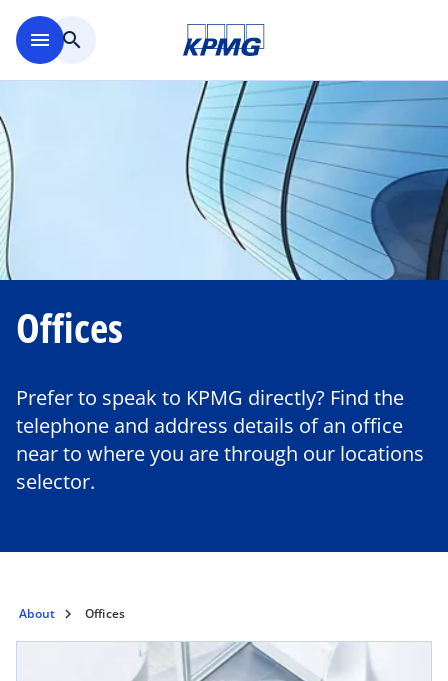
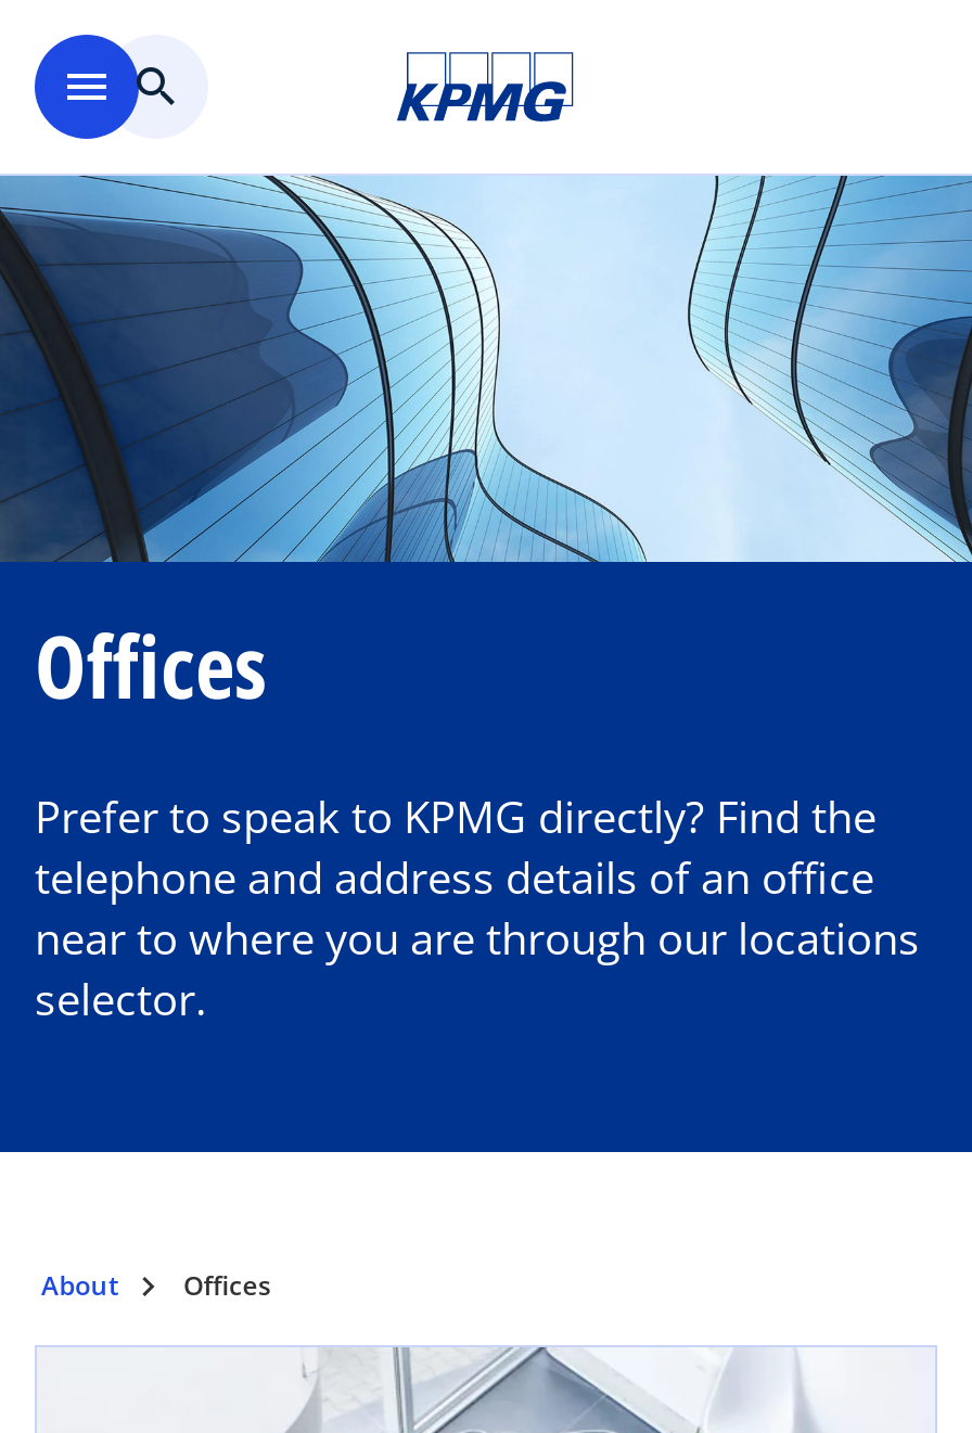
- [image]
+ [image]
